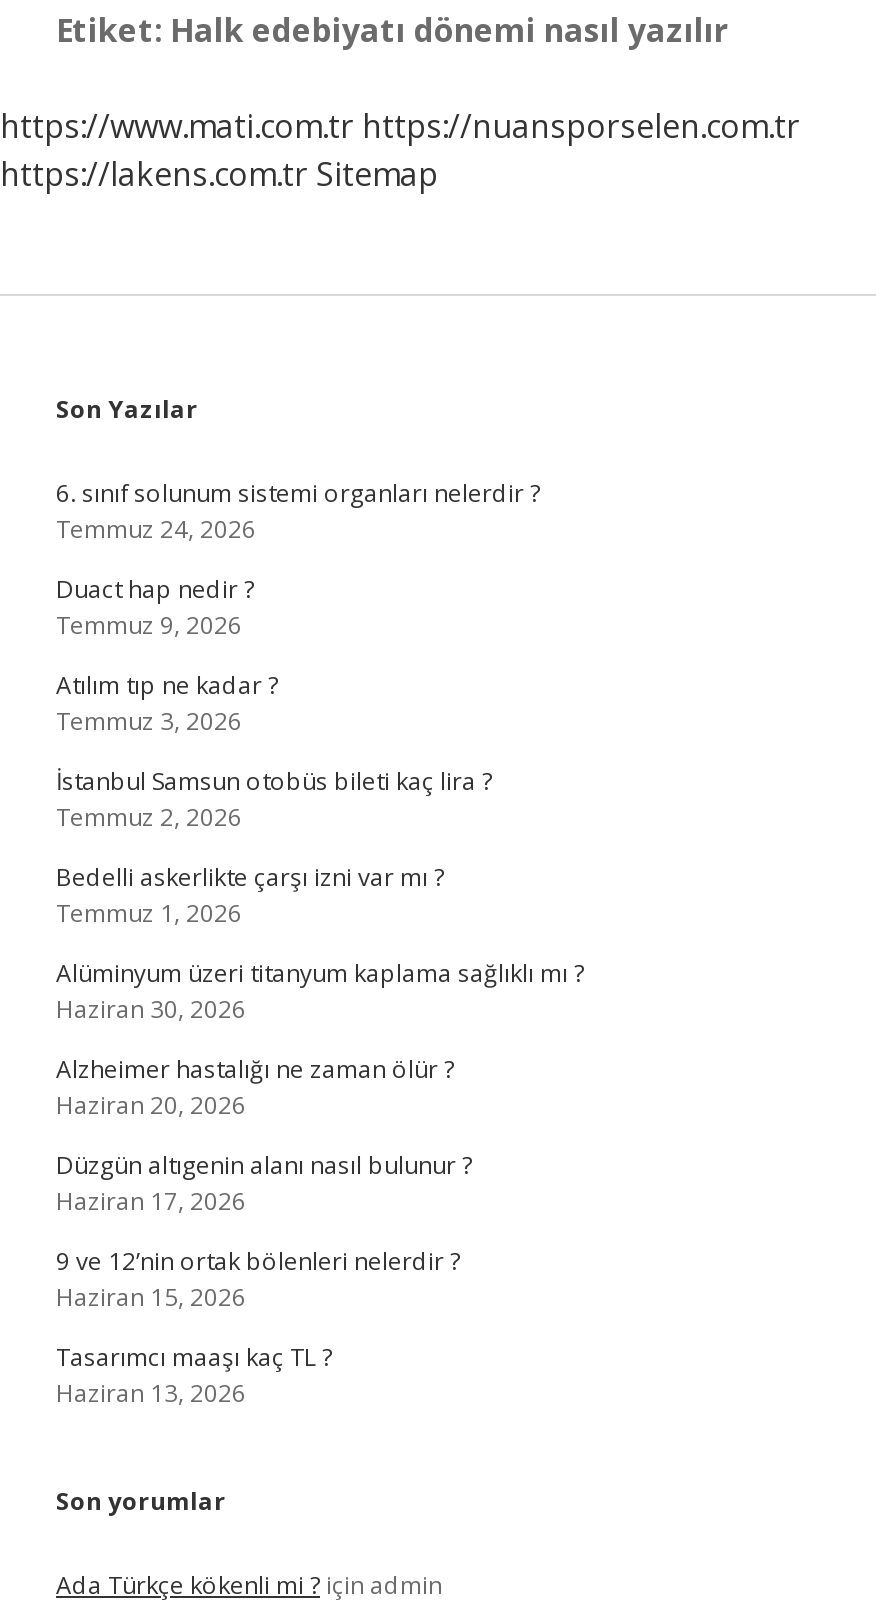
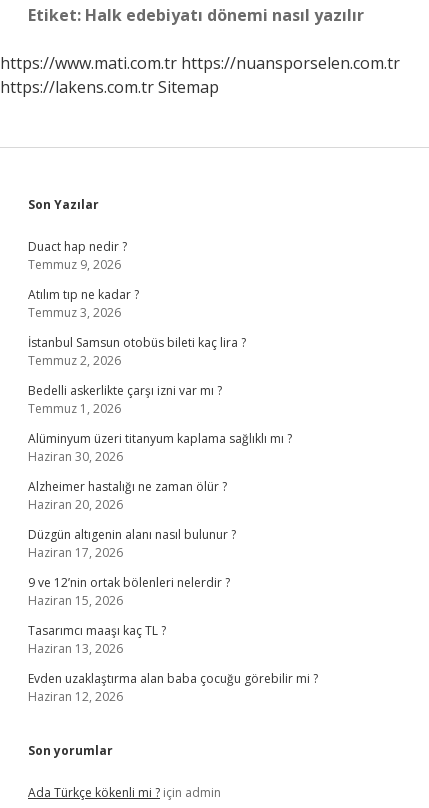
- 6. sınıf solunum sistemi organları nelerdir ?
- Temmuz 24, 2026

moved up: Duact hap nedir ? | Temmuz 9, 2026 | Atılım tıp ne kadar ? | ... | Tasarımcı maaşı kaç TL ? | Haziran 13, 2026

+ Evden uzaklaştırma alan baba çocuğu görebilir mi ?
+ Haziran 12, 2026
